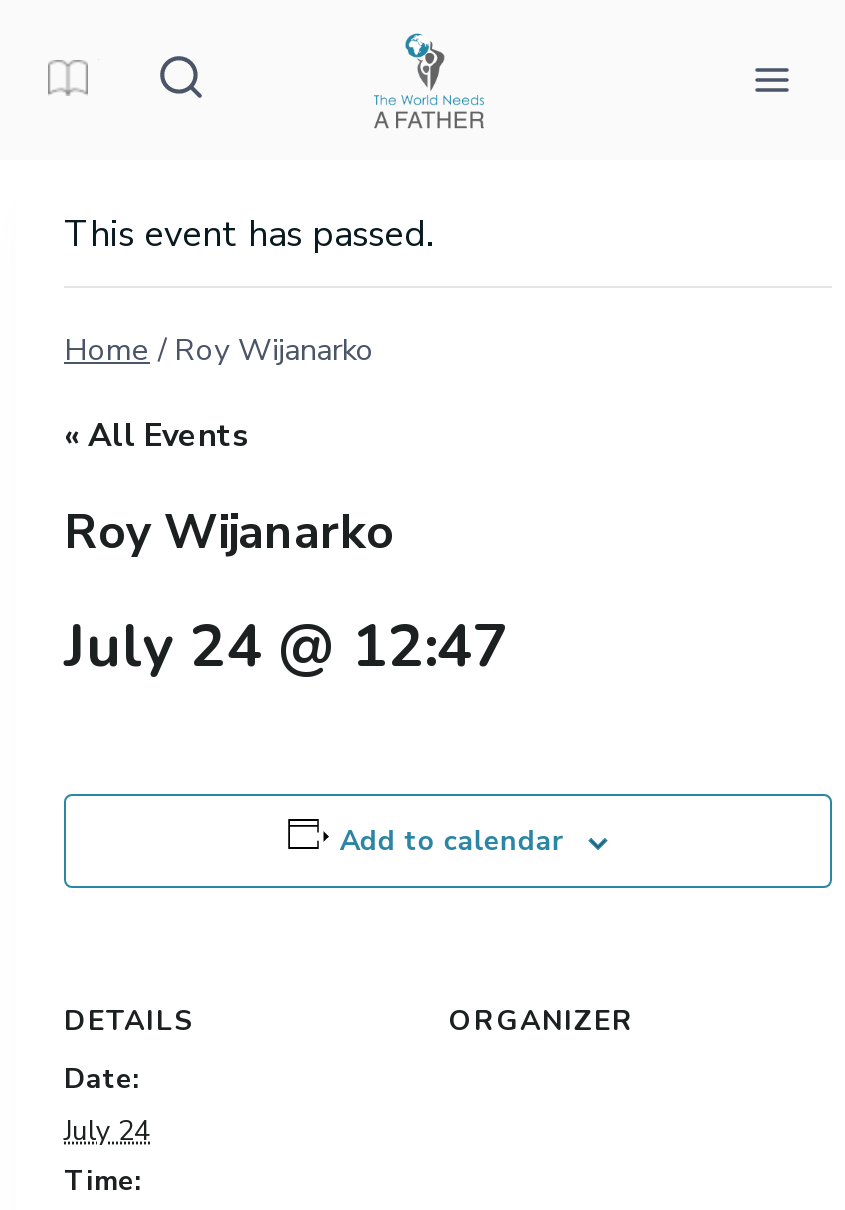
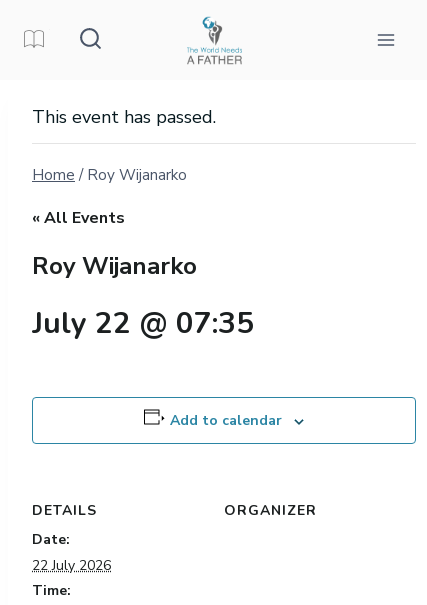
- July 24 @ 12:47
+ July 22 @ 07:35

- July 24
+ 22 July 2026
